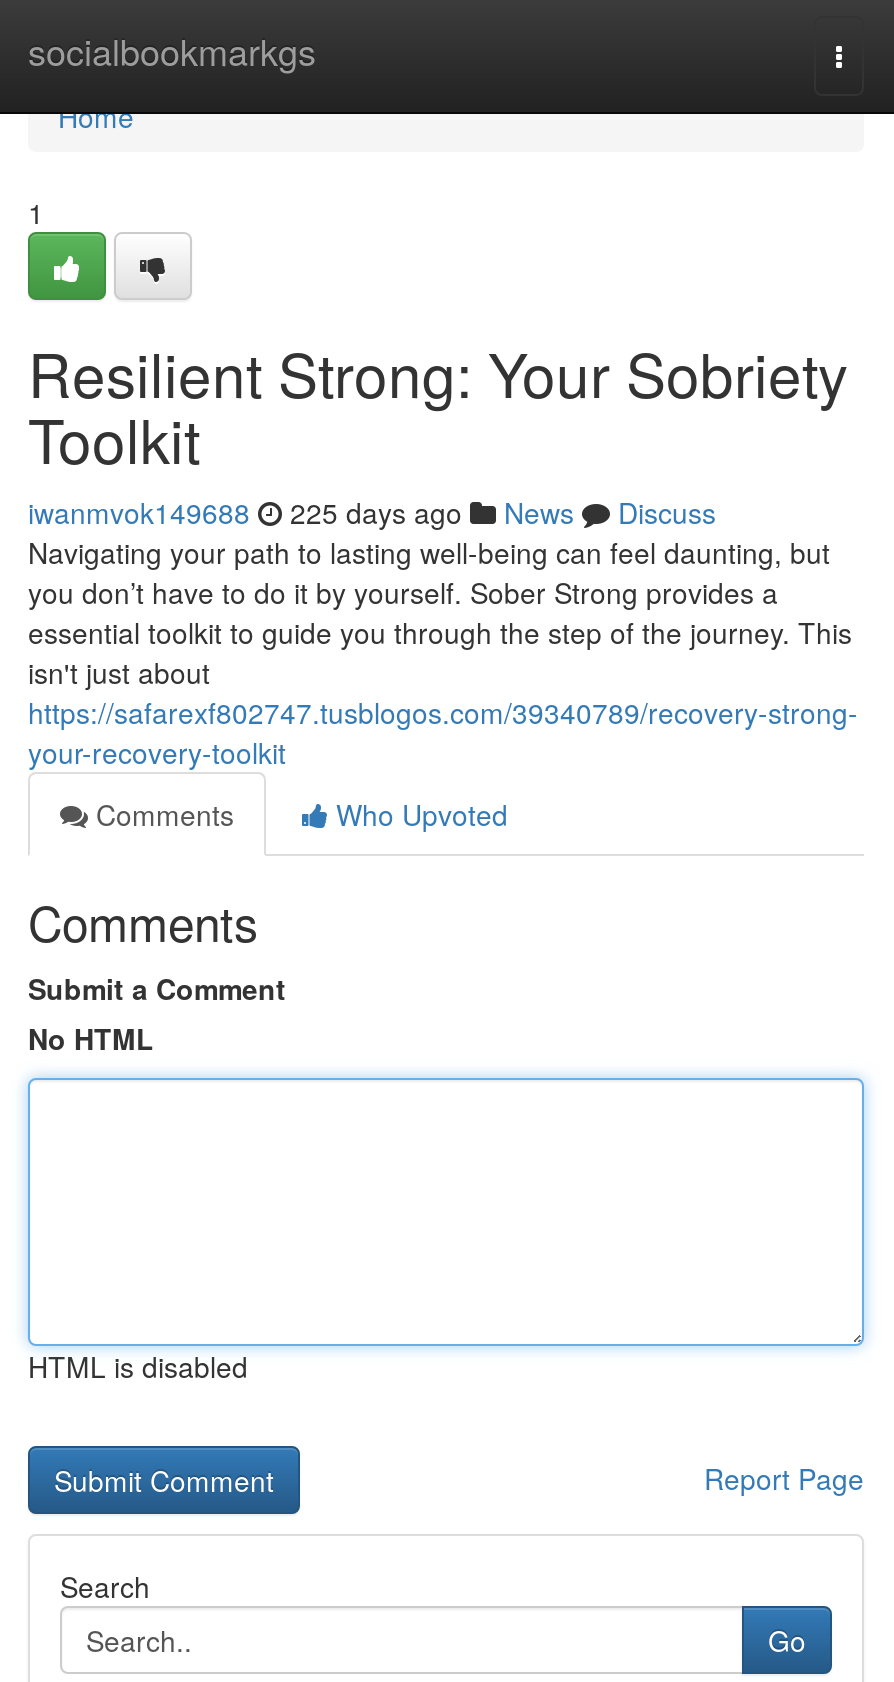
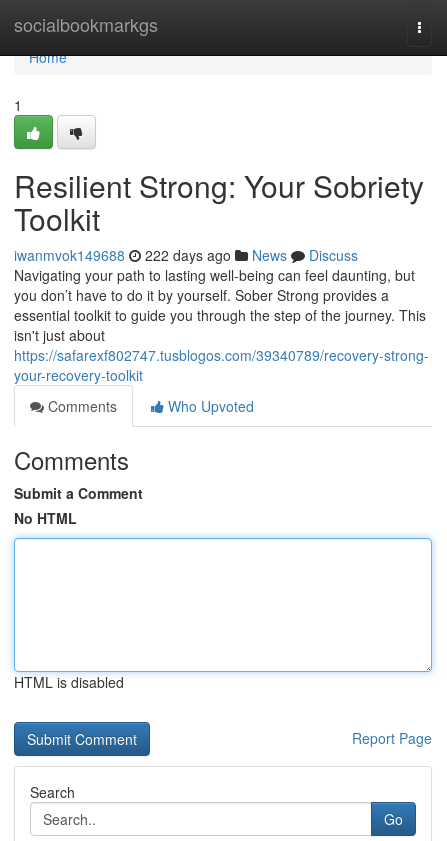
- iwanmvok149688 225 days ago News Discuss
+ iwanmvok149688 222 days ago News Discuss
